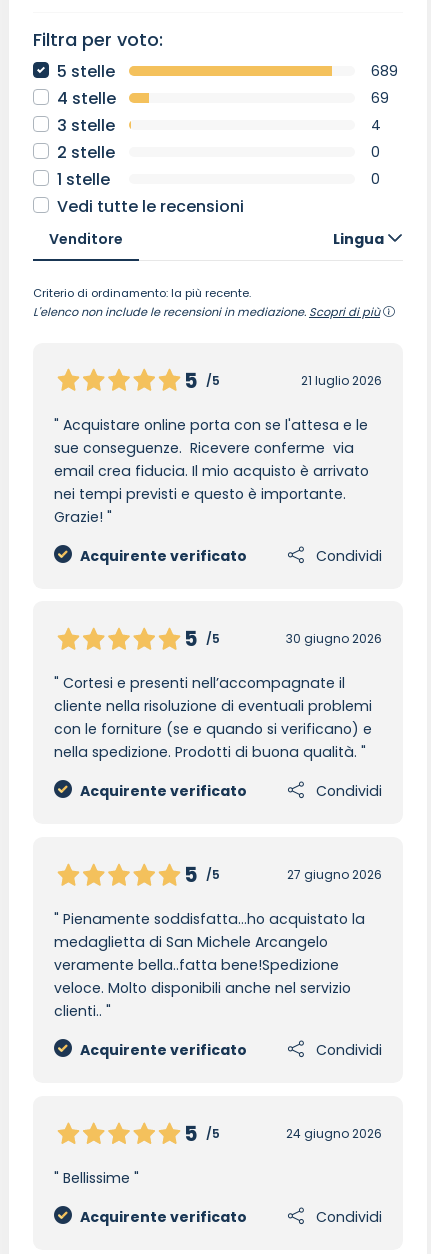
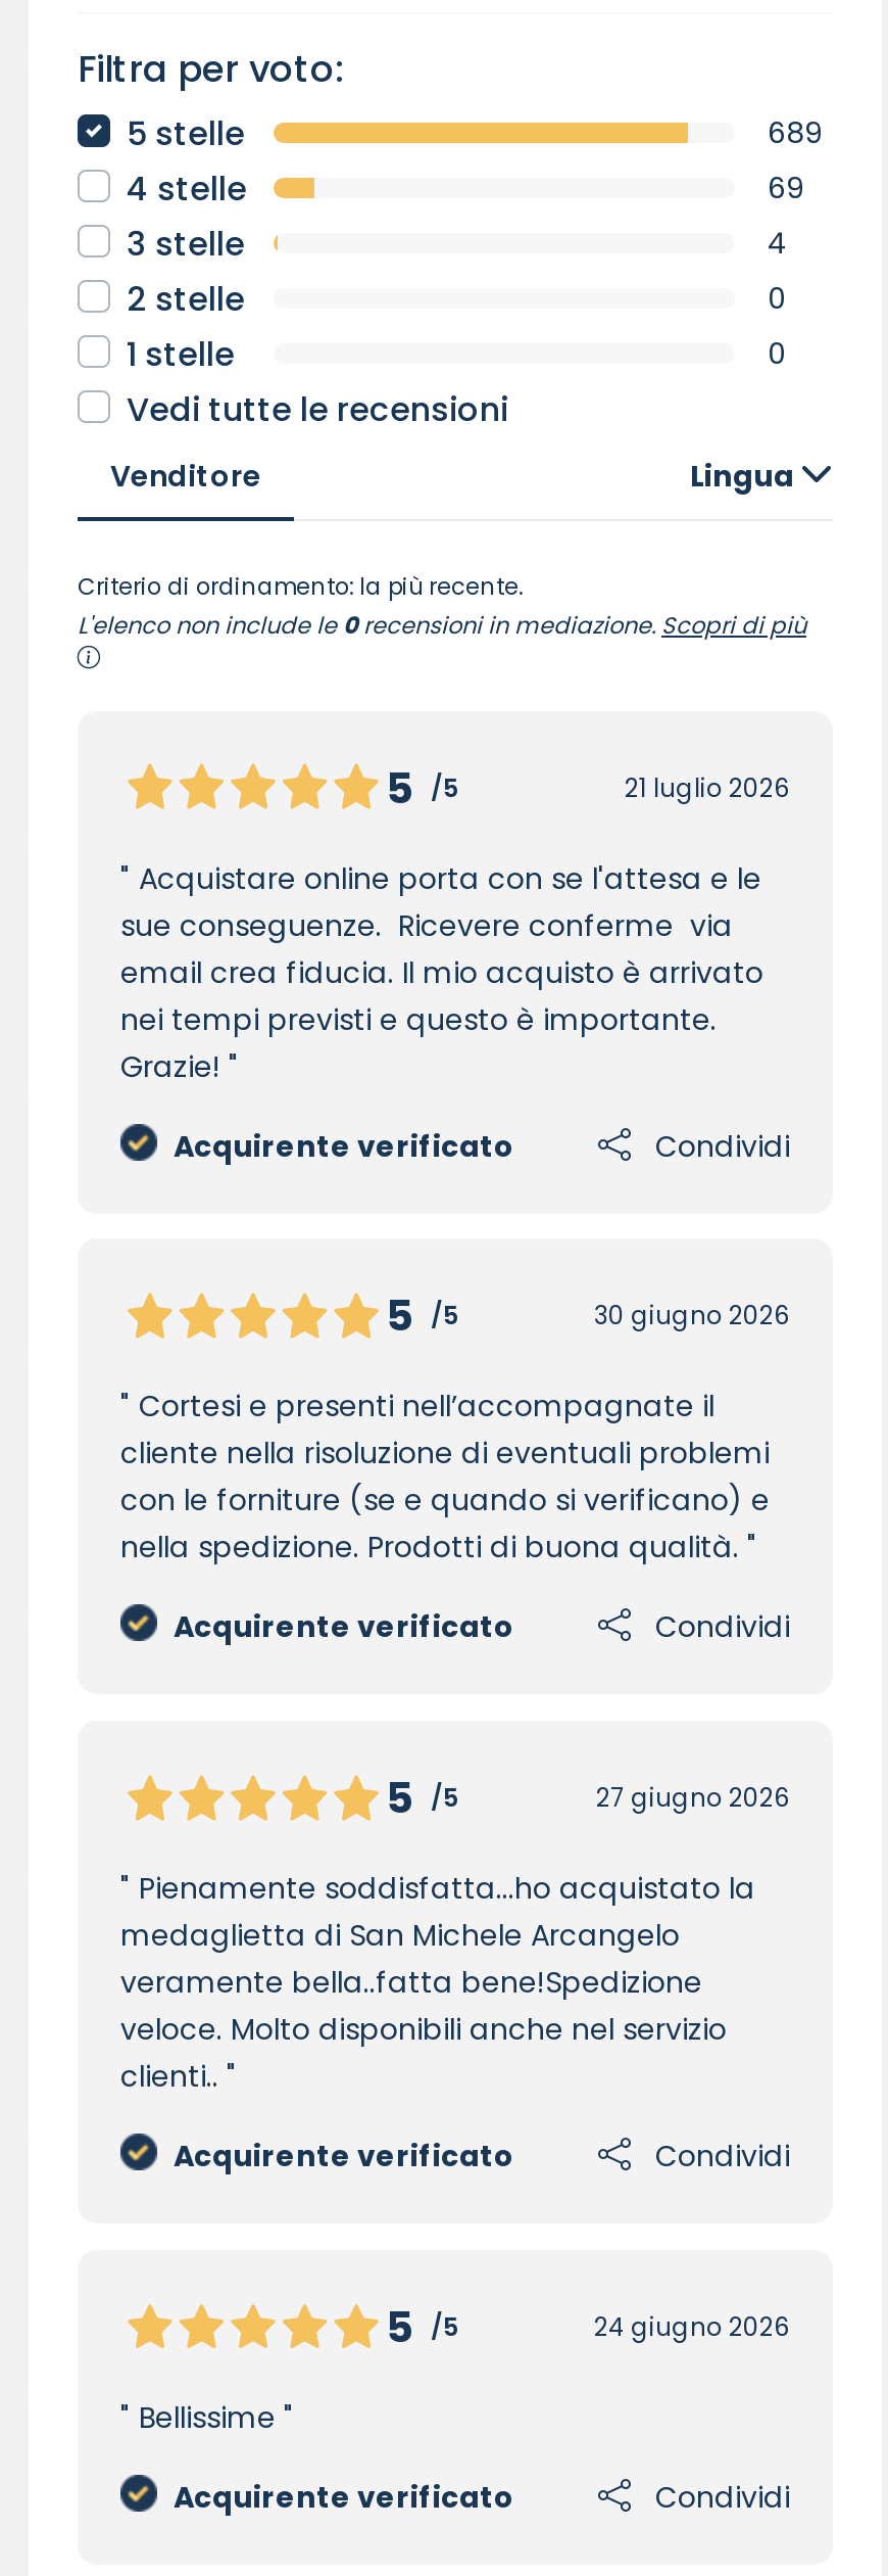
- L'elenco non include le recensioni in mediazione. Scopri di più
+ L'elenco non include le 0 recensioni in mediazione. Scopri di più
